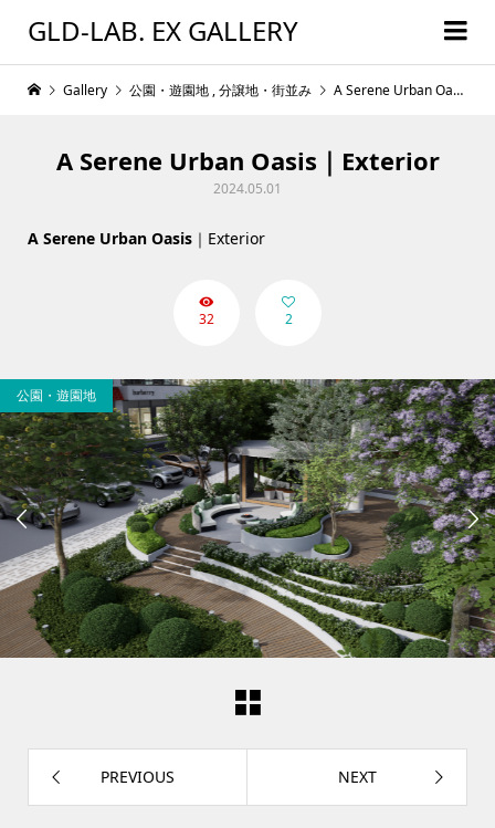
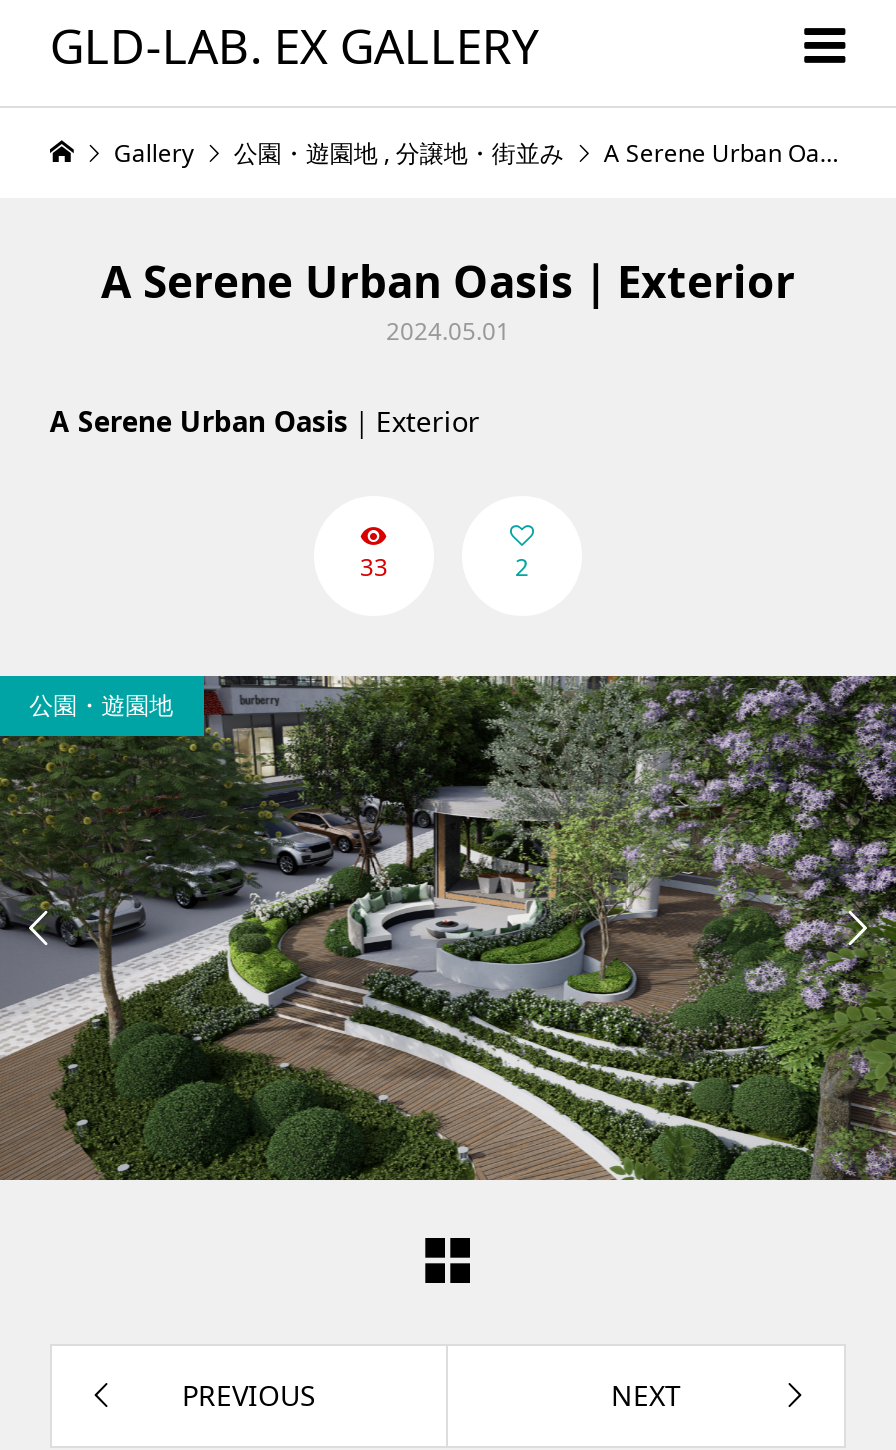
- 32
+ 33
